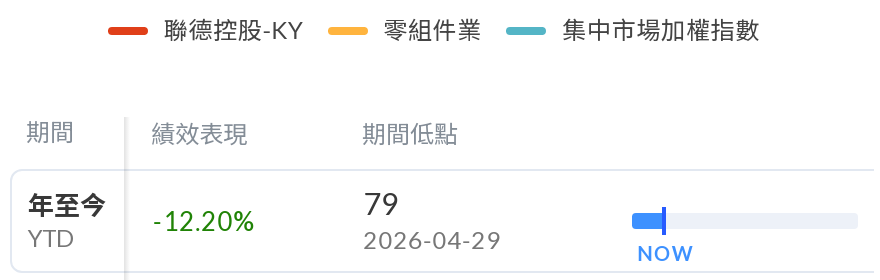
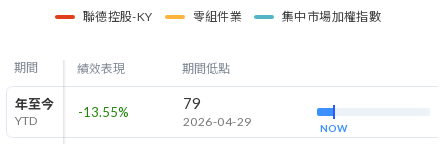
- 年至今 -12.20%
+ 年至今 -13.55%
